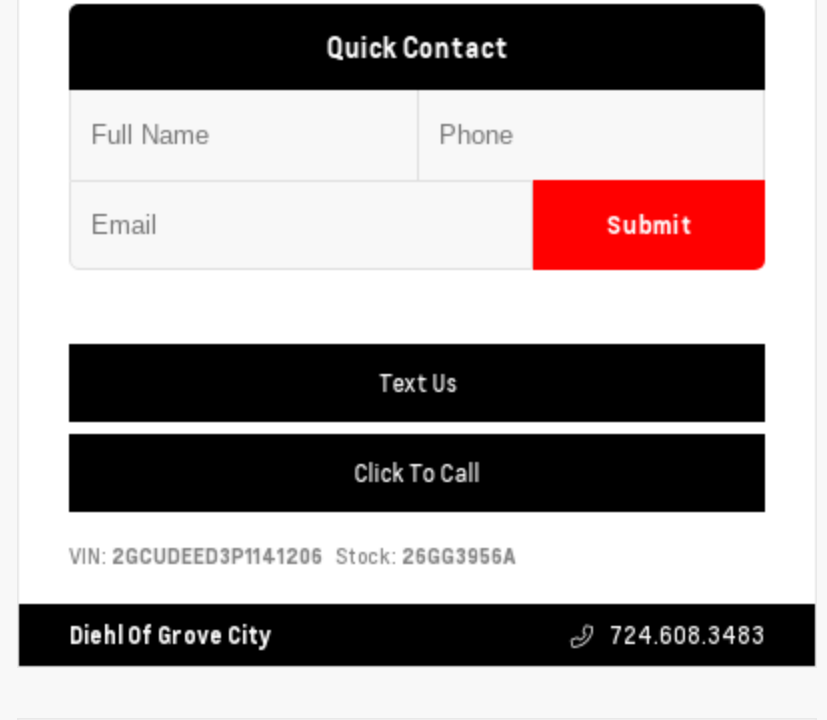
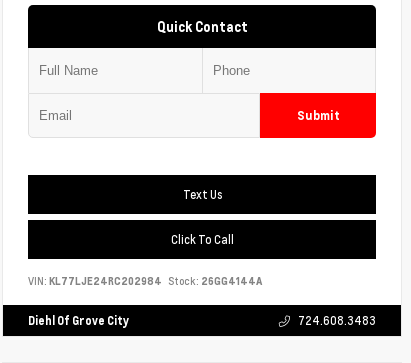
- VIN: 2GCUDEED3P1141206 Stock: 26GG3956A
+ VIN: KL77LJE24RC202984 Stock: 26GG4144A
